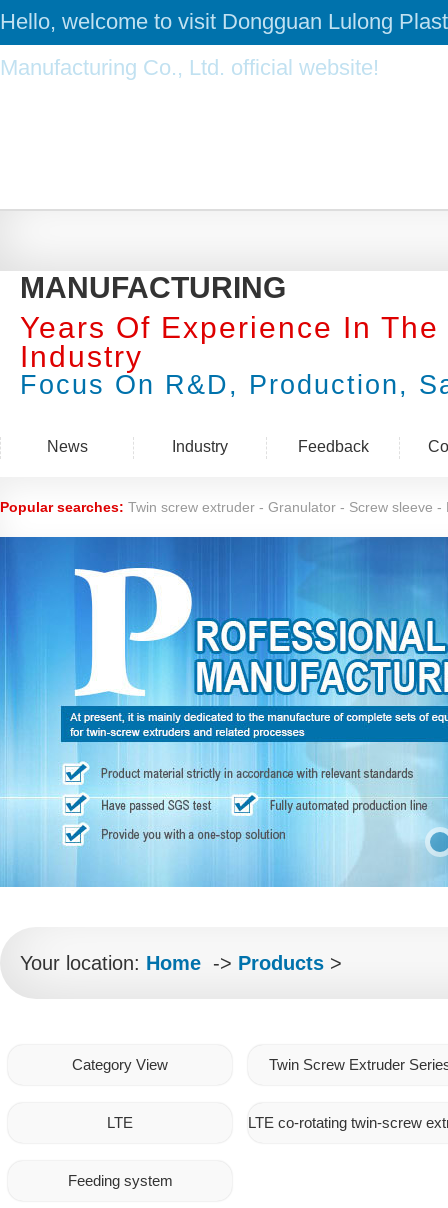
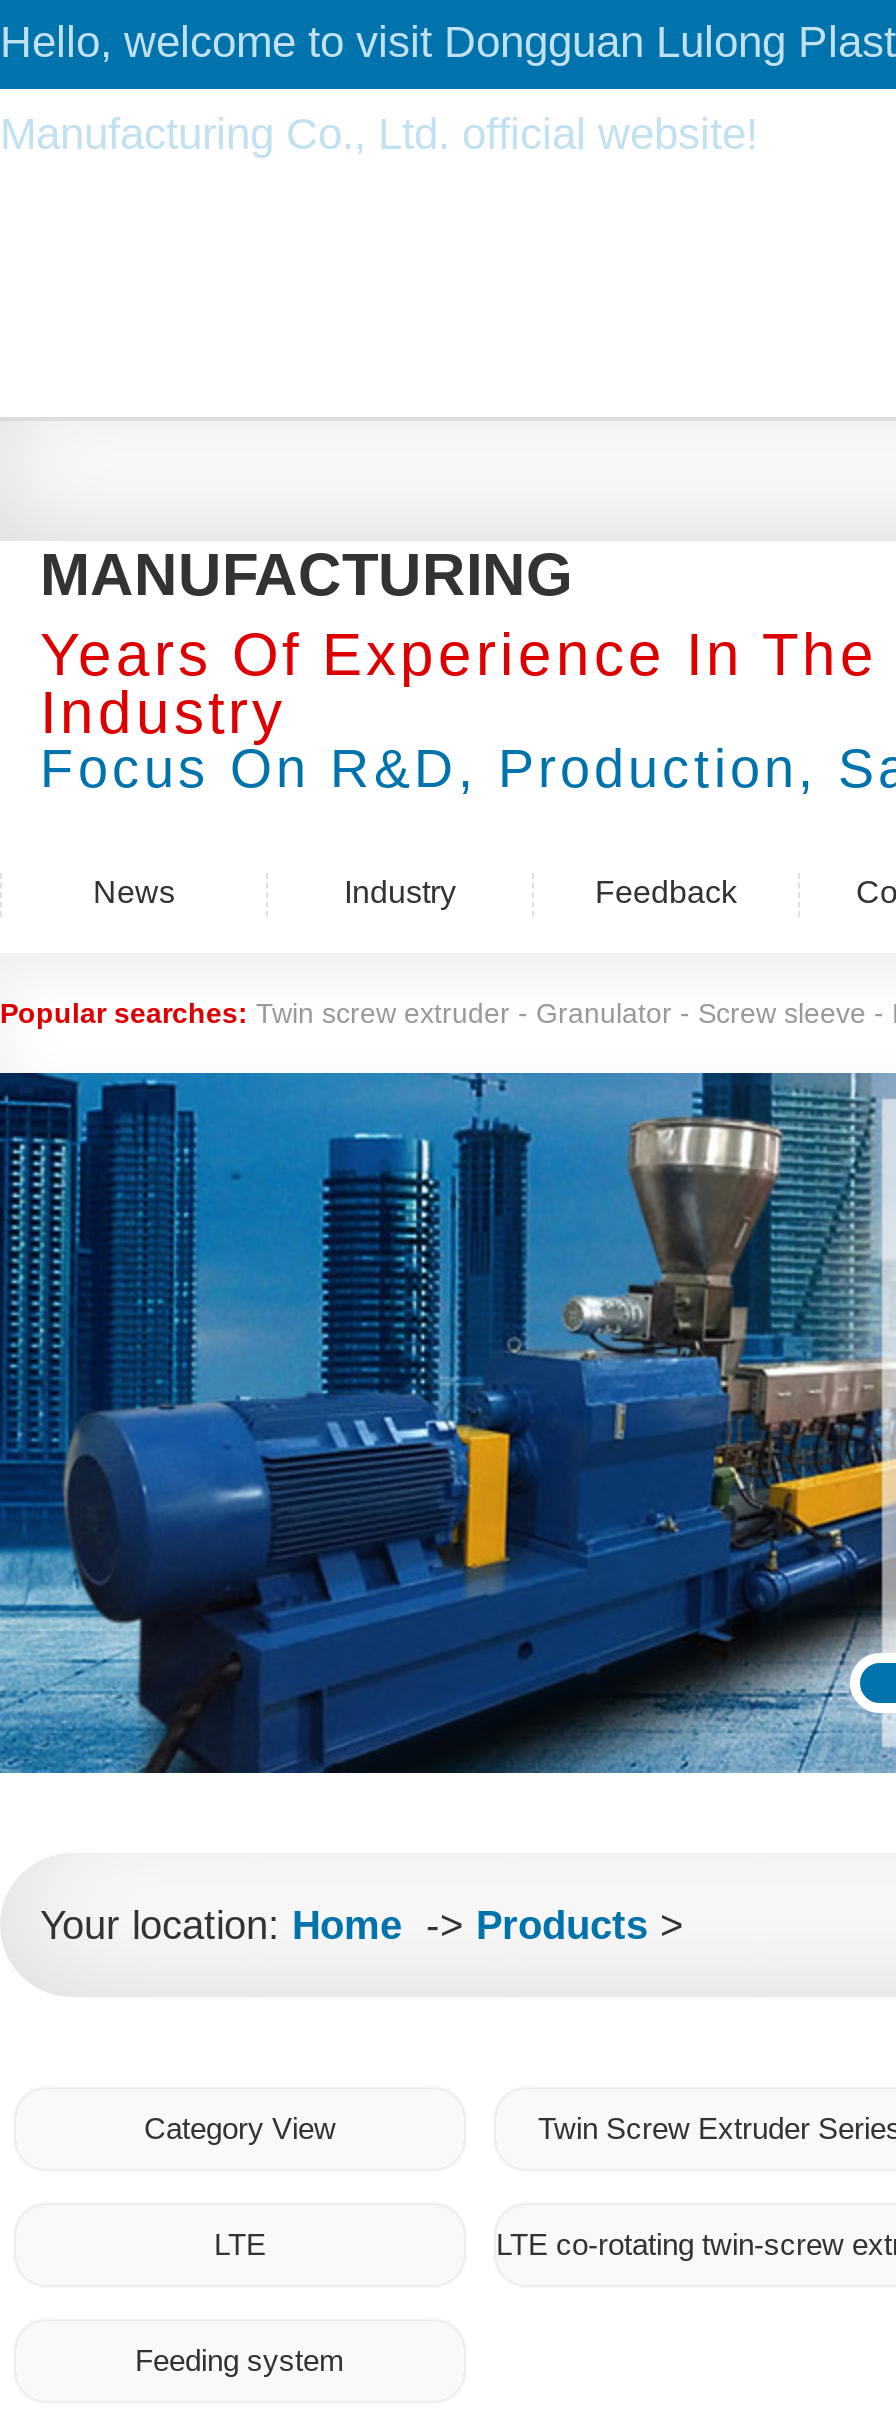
- [image]
+ [image]
